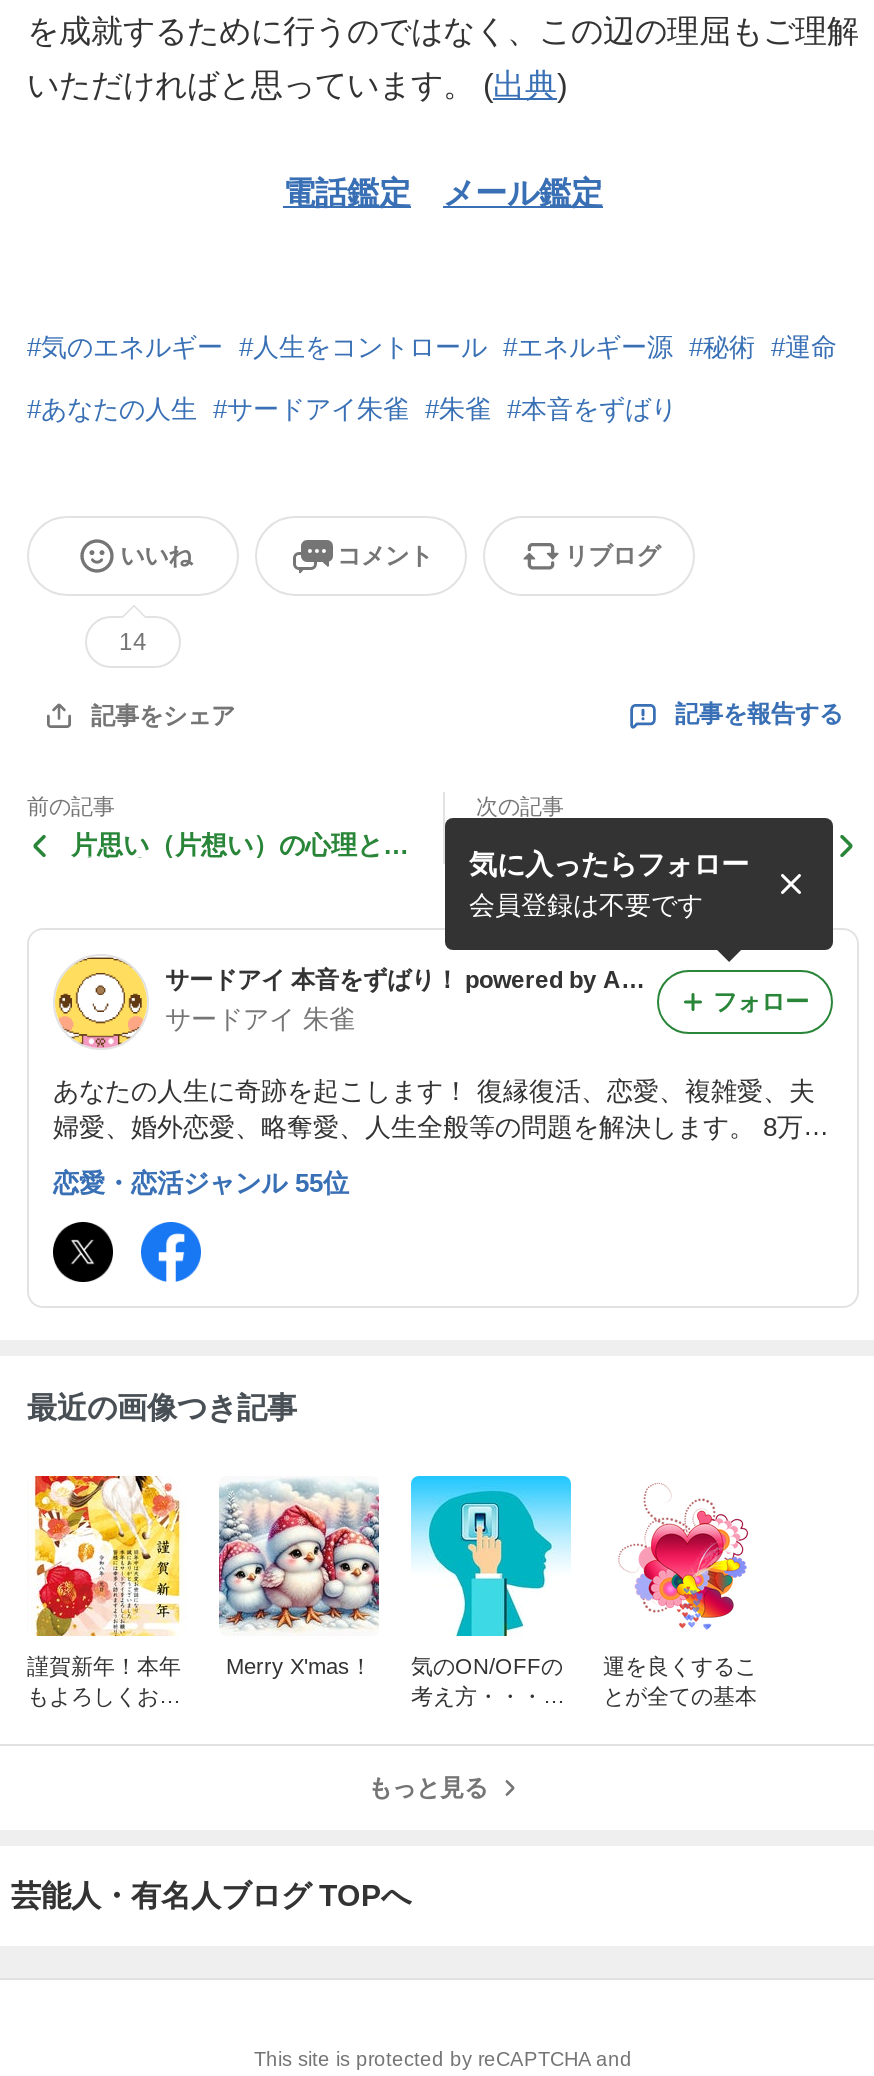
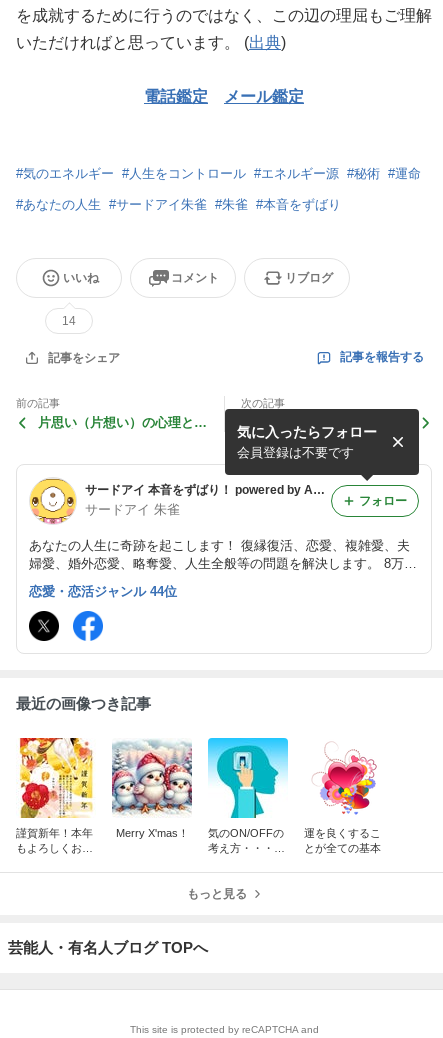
- 恋愛・恋活ジャンル 55位
+ 恋愛・恋活ジャンル 44位
